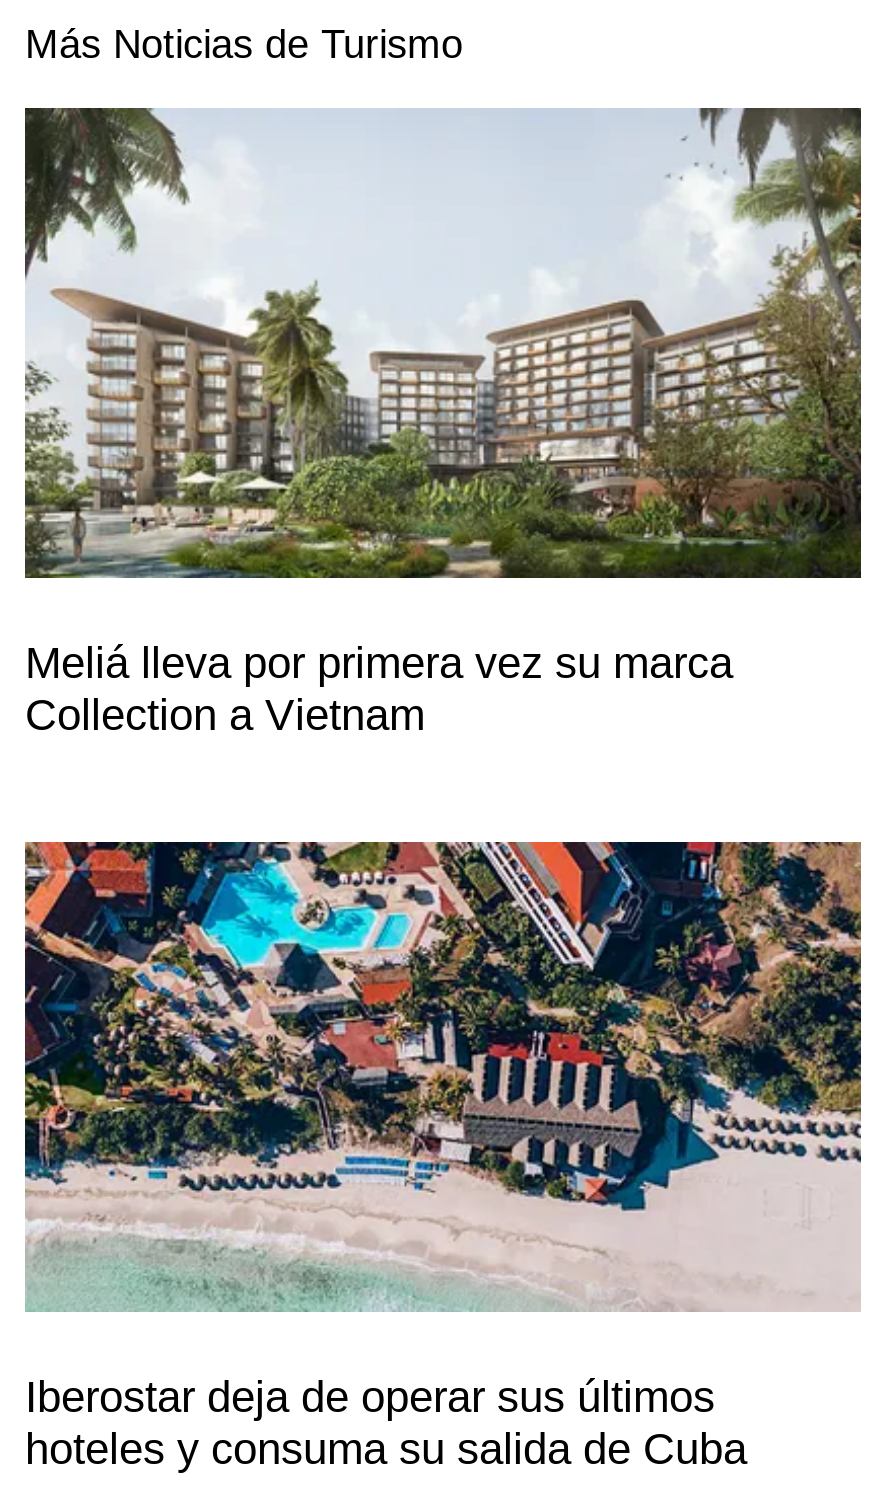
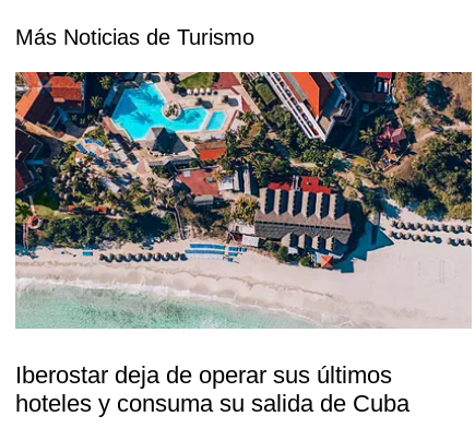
- [image]
- Meliá lleva por primera vez su marca
- Collection a Vietnam
